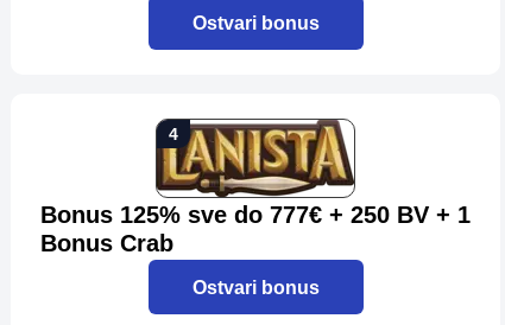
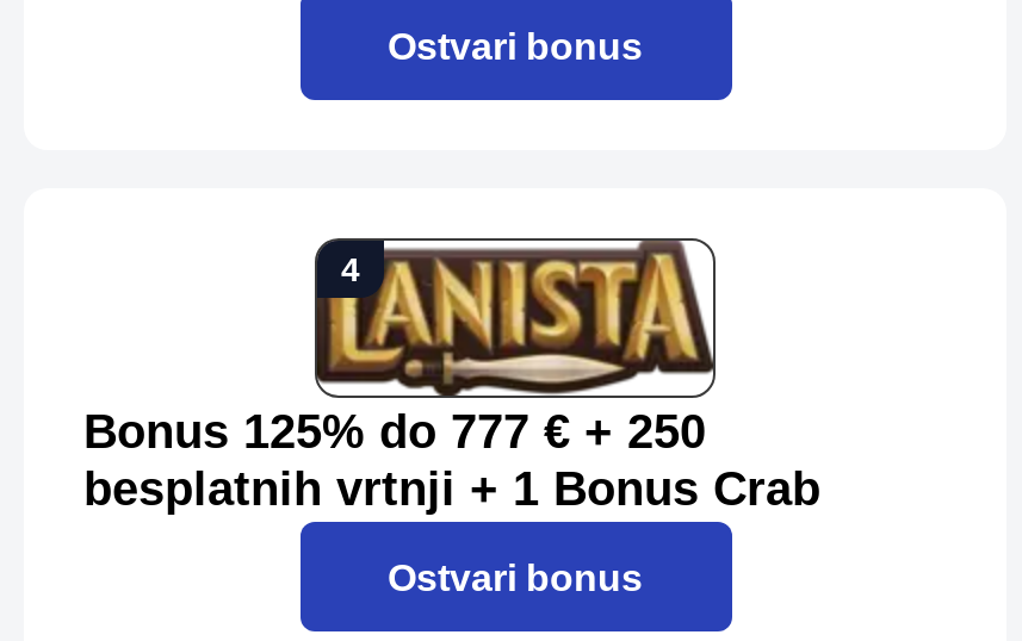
- Bonus 125% sve do 777€ + 250 BV + 1
- Bonus Crab
+ Bonus 125% do 777 € + 250
+ besplatnih vrtnji + 1 Bonus Crab
